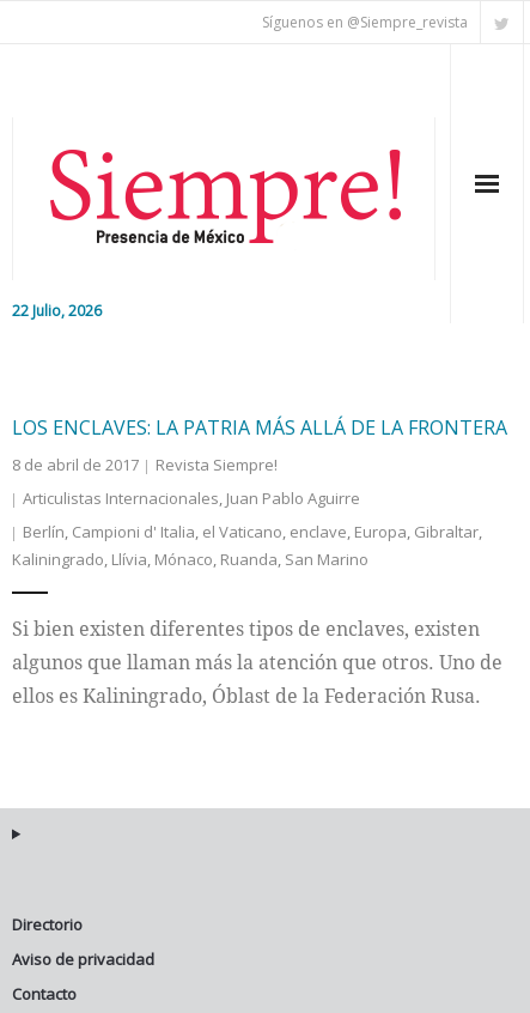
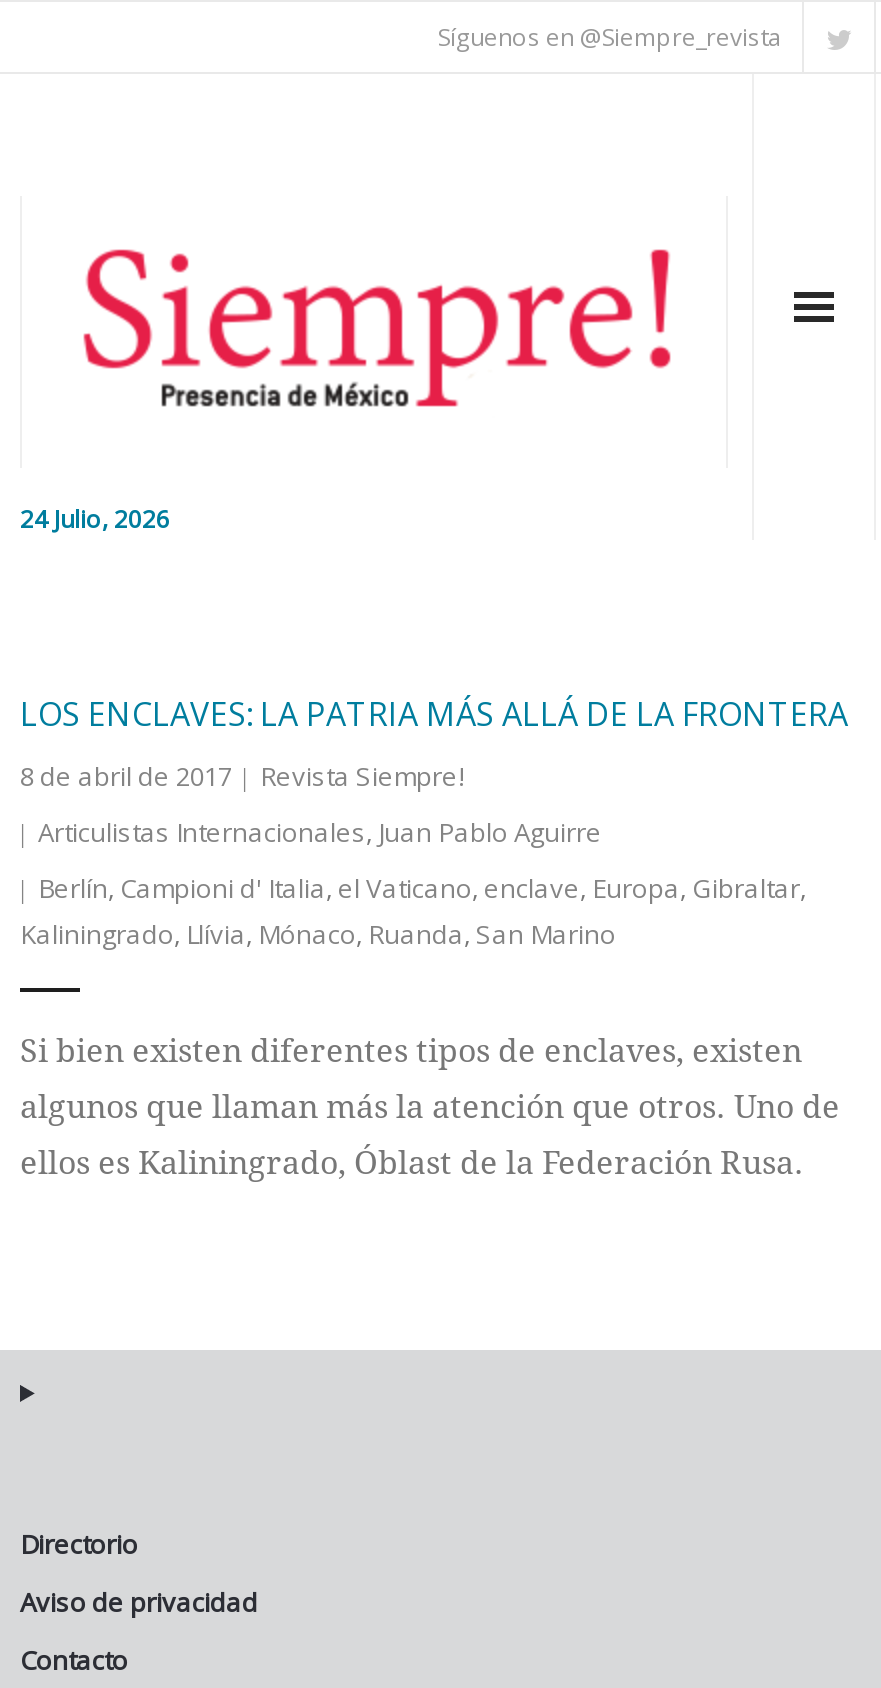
- 22 Julio, 2026
+ 24 Julio, 2026
